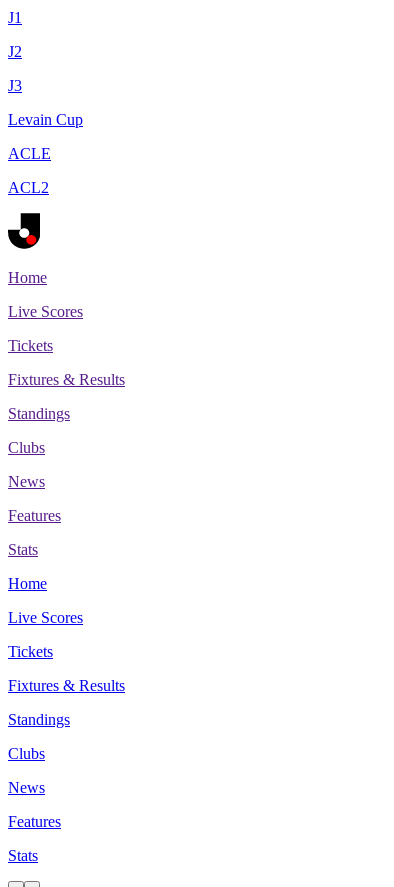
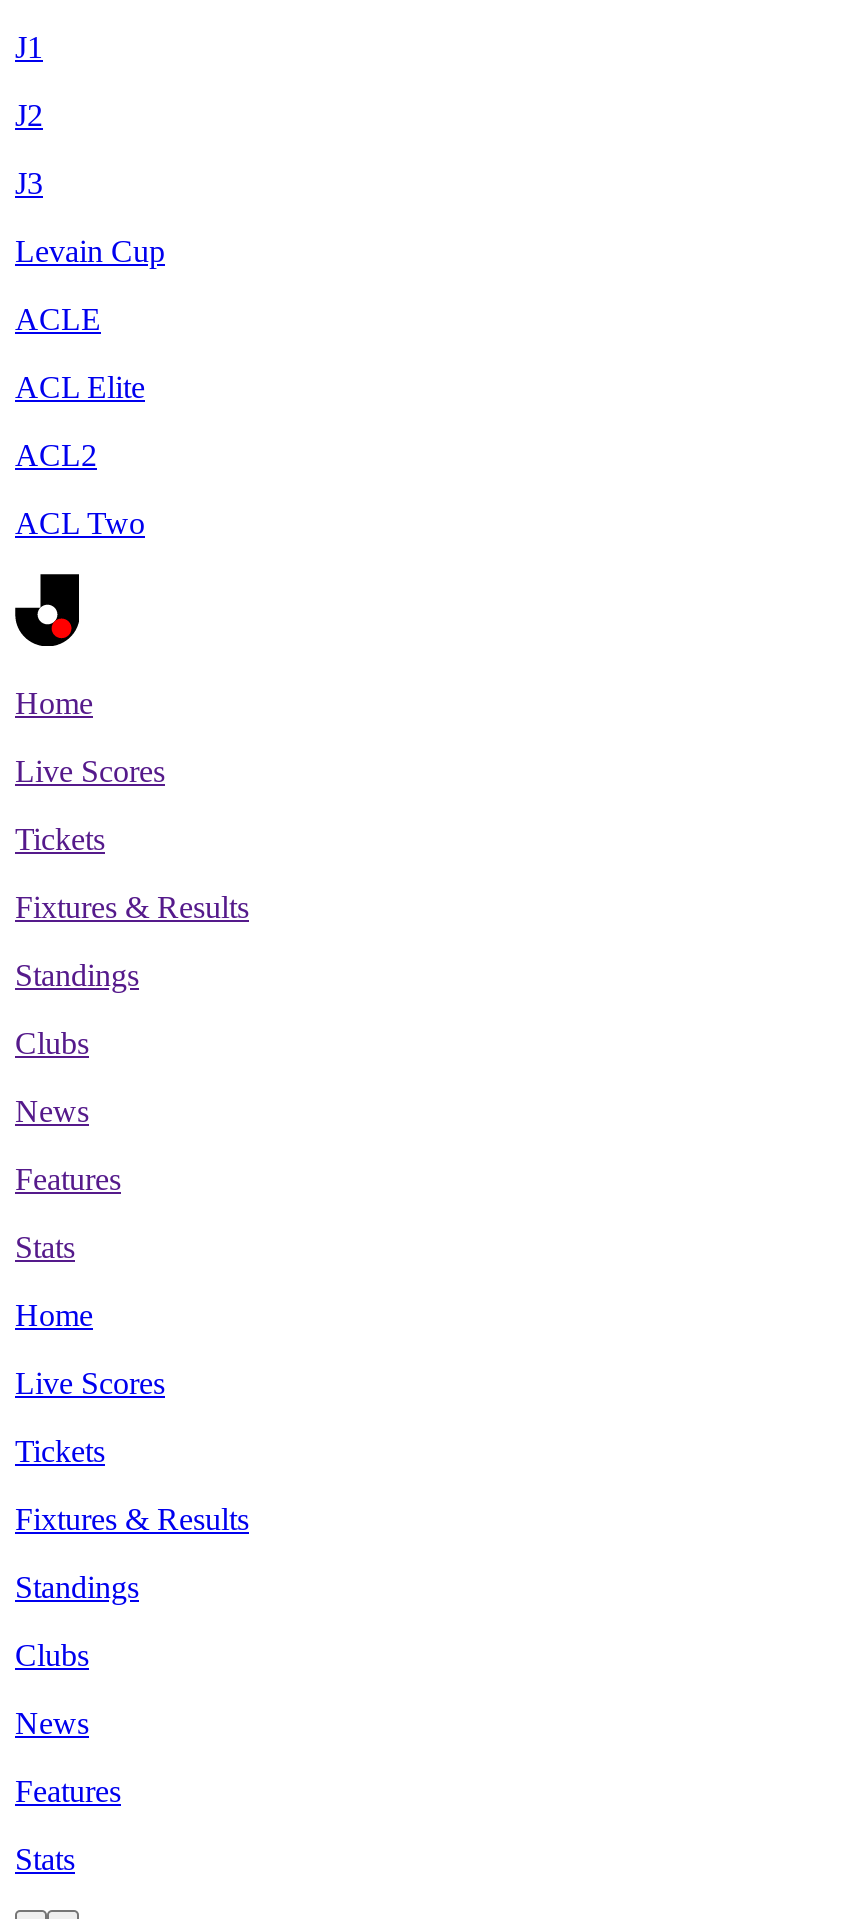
+ ACL Elite

+ ACL Two
